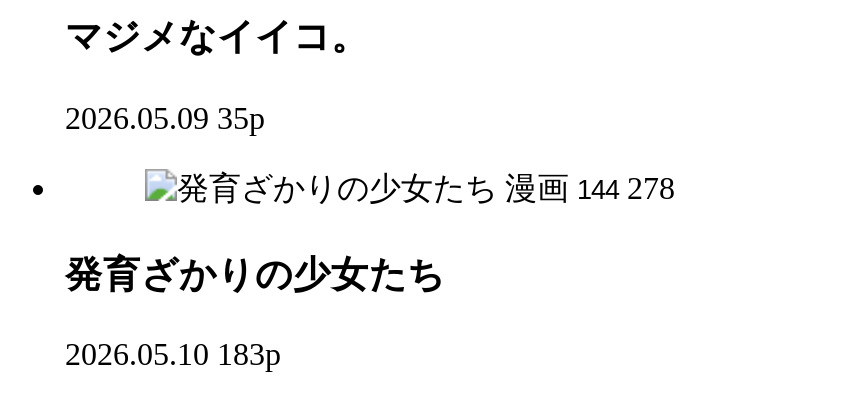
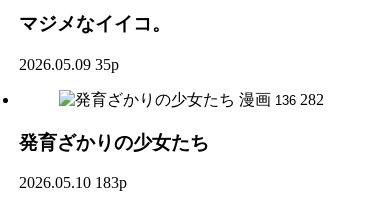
- 漫画 144 278
+ 漫画 136 282
